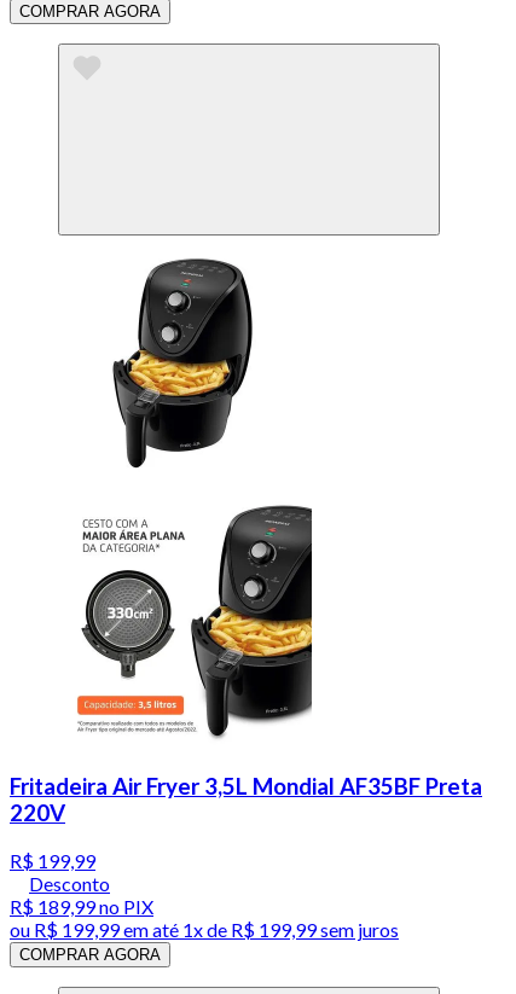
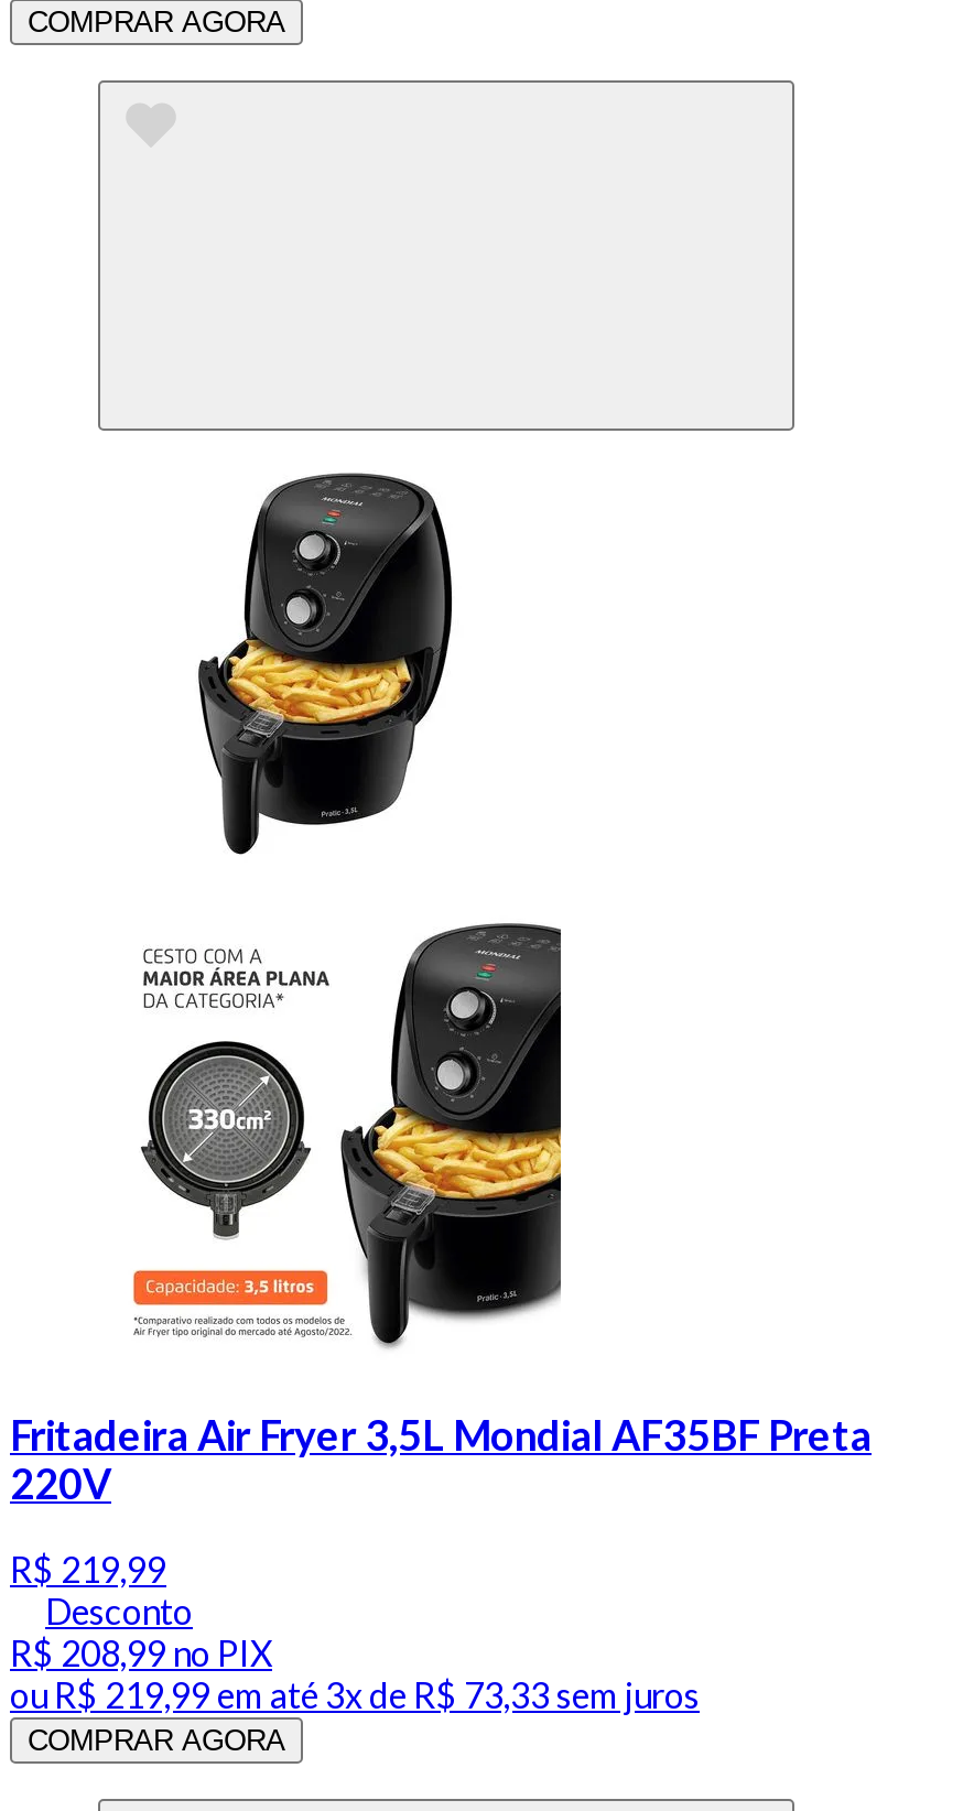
- R$ 199,99
+ R$ 219,99

- R$ 189,99 no PIX
+ R$ 208,99 no PIX

- ou R$ 199,99 em até 1x de R$ 199,99 sem juros
+ ou R$ 219,99 em até 3x de R$ 73,33 sem juros
